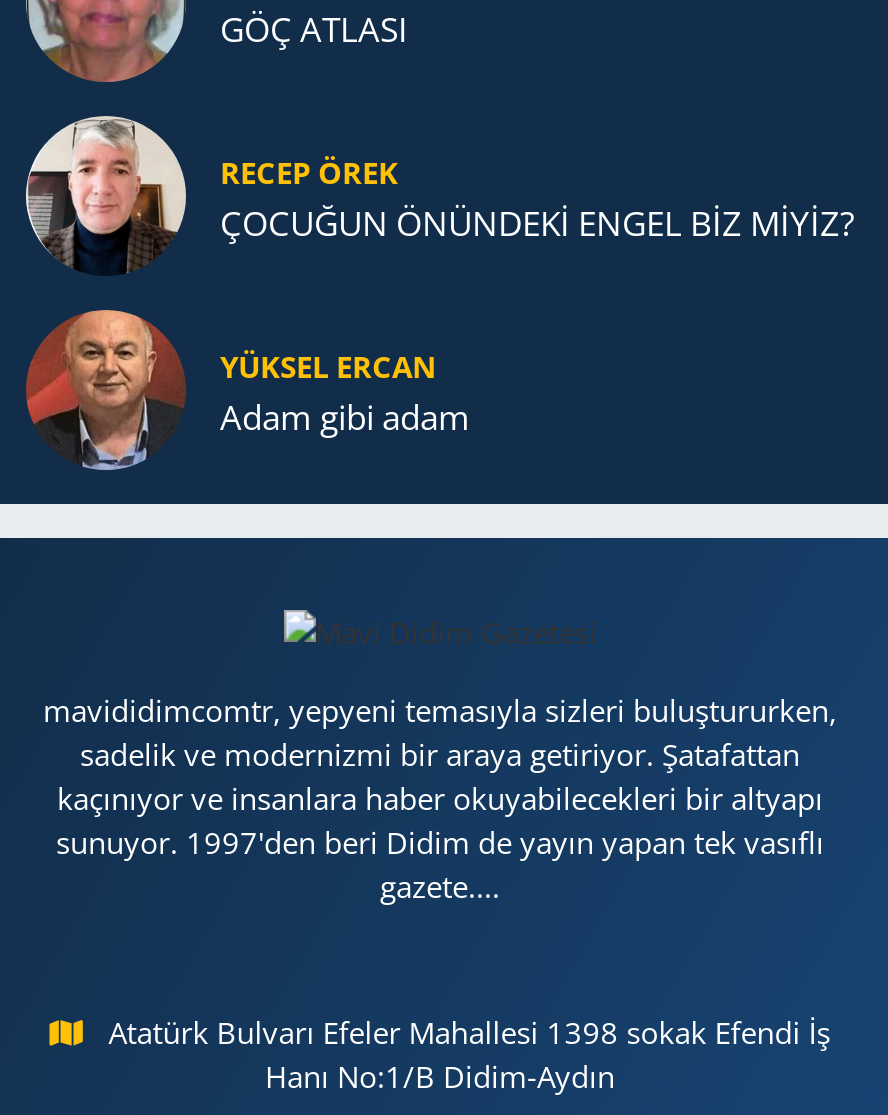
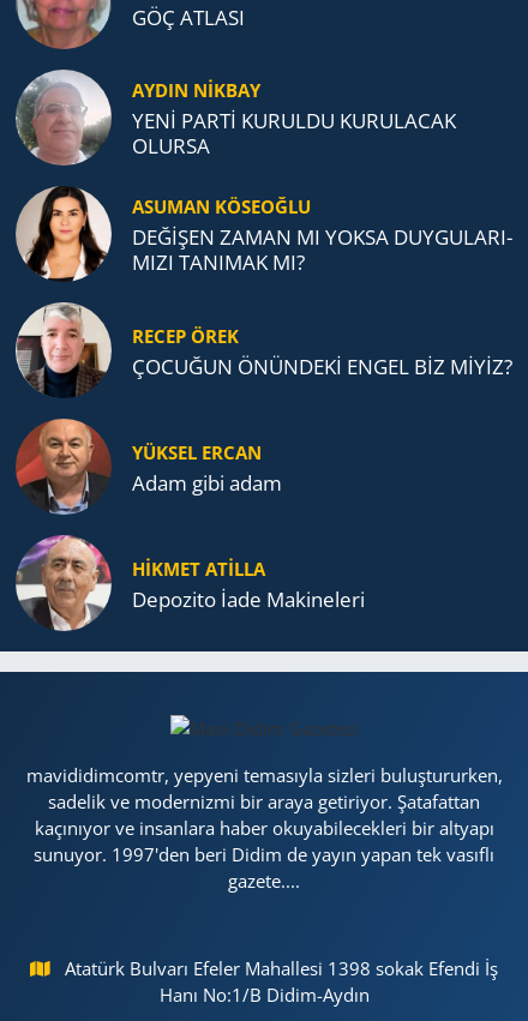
+ [image]

+ [image]
+ AYDIN NİKBAY
+ YENİ PARTİ KURULDU KURULACAK
+ OLURSA
+ ASUMAN KÖSEOĞLU
+ DEĞİŞEN ZAMAN MI YOKSA DUYGULARI
+ MIZI TANIMAK MI?

+ [image]
+ HİKMET ATİLLA
+ Depozito İade Makineleri
